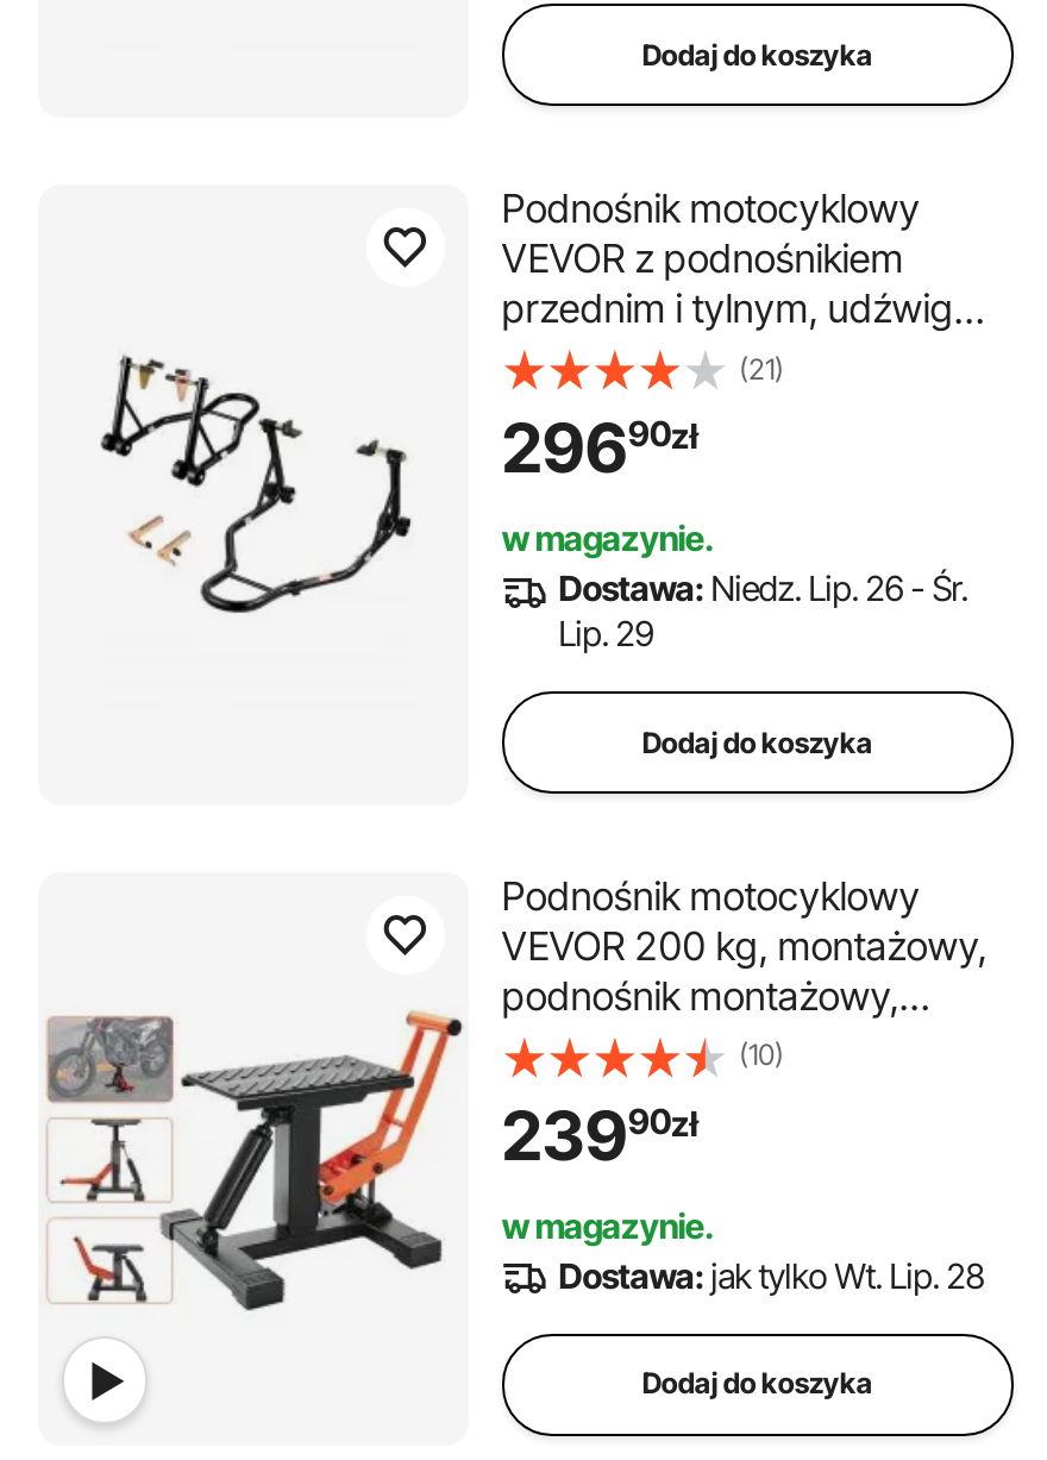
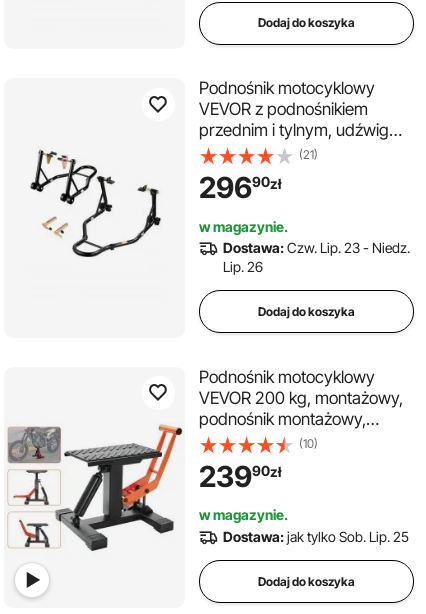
- Dostawa: Niedz. Lip. 26 - Śr.
+ Dostawa: Czw. Lip. 23 - Niedz.

- Lip. 29
+ Lip. 26

- Dostawa: jak tylko Wt. Lip. 28
+ Dostawa: jak tylko Sob. Lip. 25
